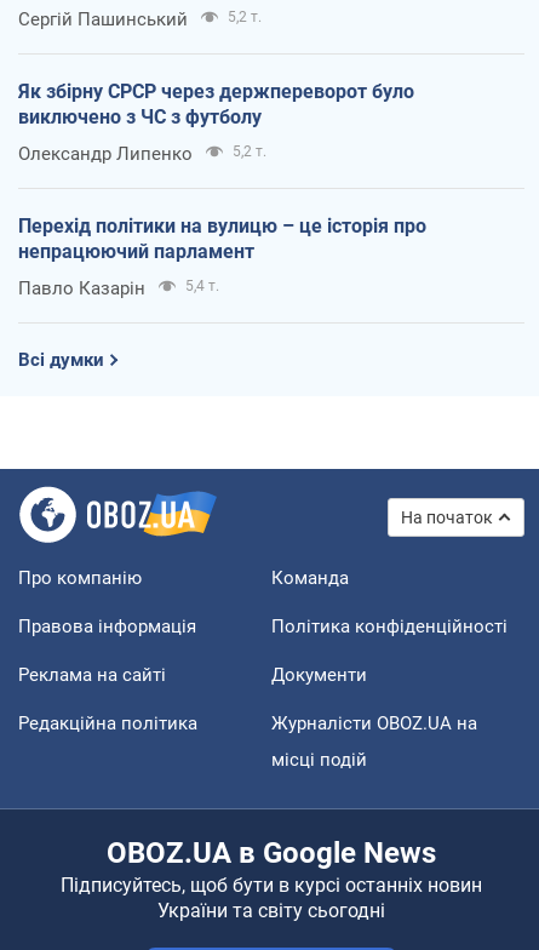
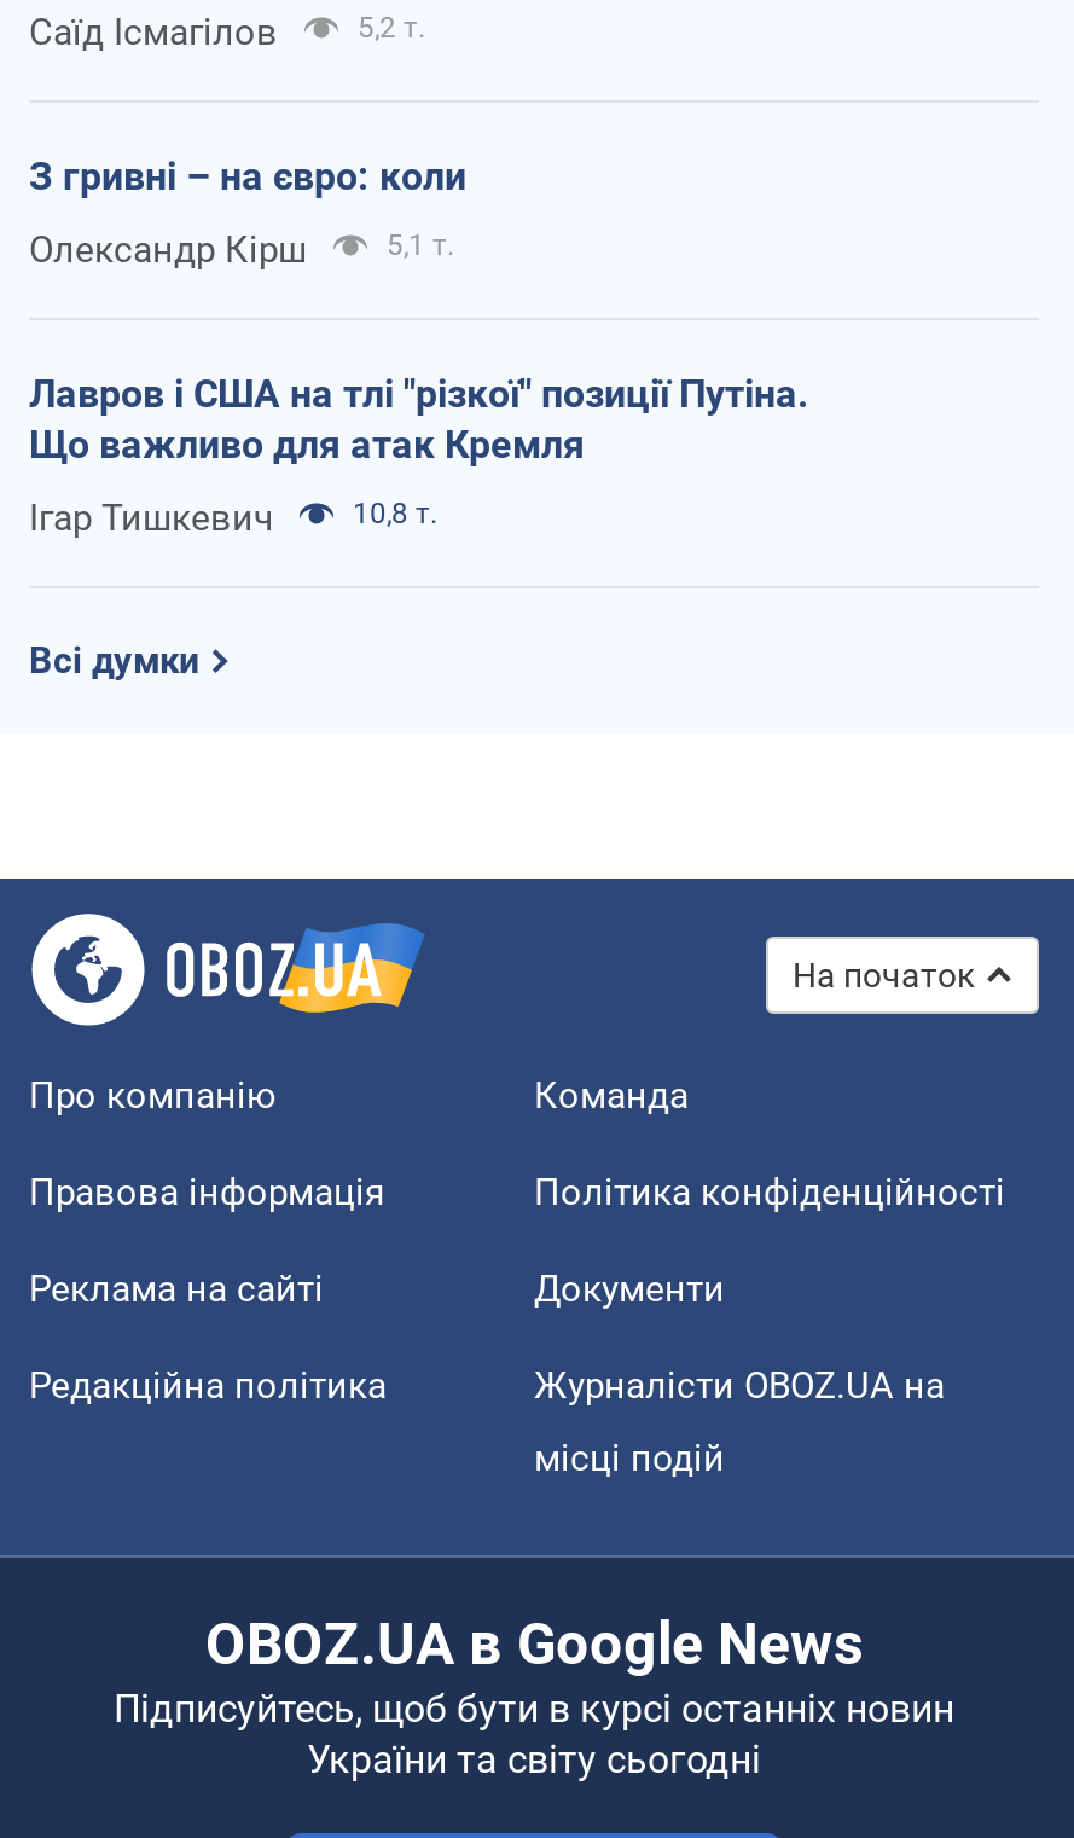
- Сергій Пашинський
+ Саїд Ісмагілов

- Як збірну СРСР через держпереворот було
- виключено з ЧС з футболу
+ З гривні – на євро: коли

- Олександр Липенко
- 5,2 т.
+ Олександр Кірш
+ 5,1 т.

- Перехід політики на вулицю – це історія про
- непрацюючий парламент
+ Лавров і США на тлі "різкої" позиції Путіна.
+ Що важливо для атак Кремля

- Павло Казарін
- 5,4 т.
+ Ігар Тишкевич
+ 10,8 т.
